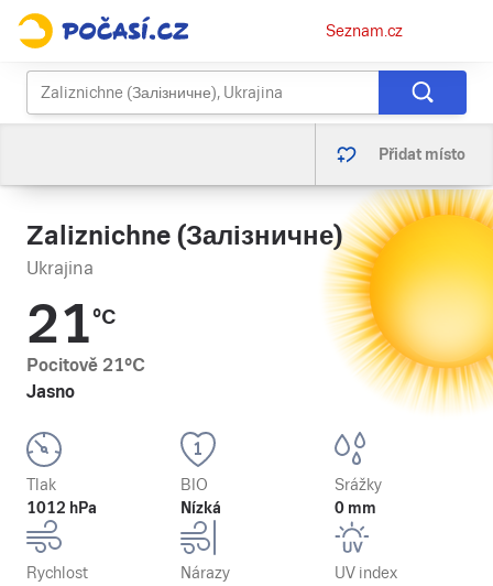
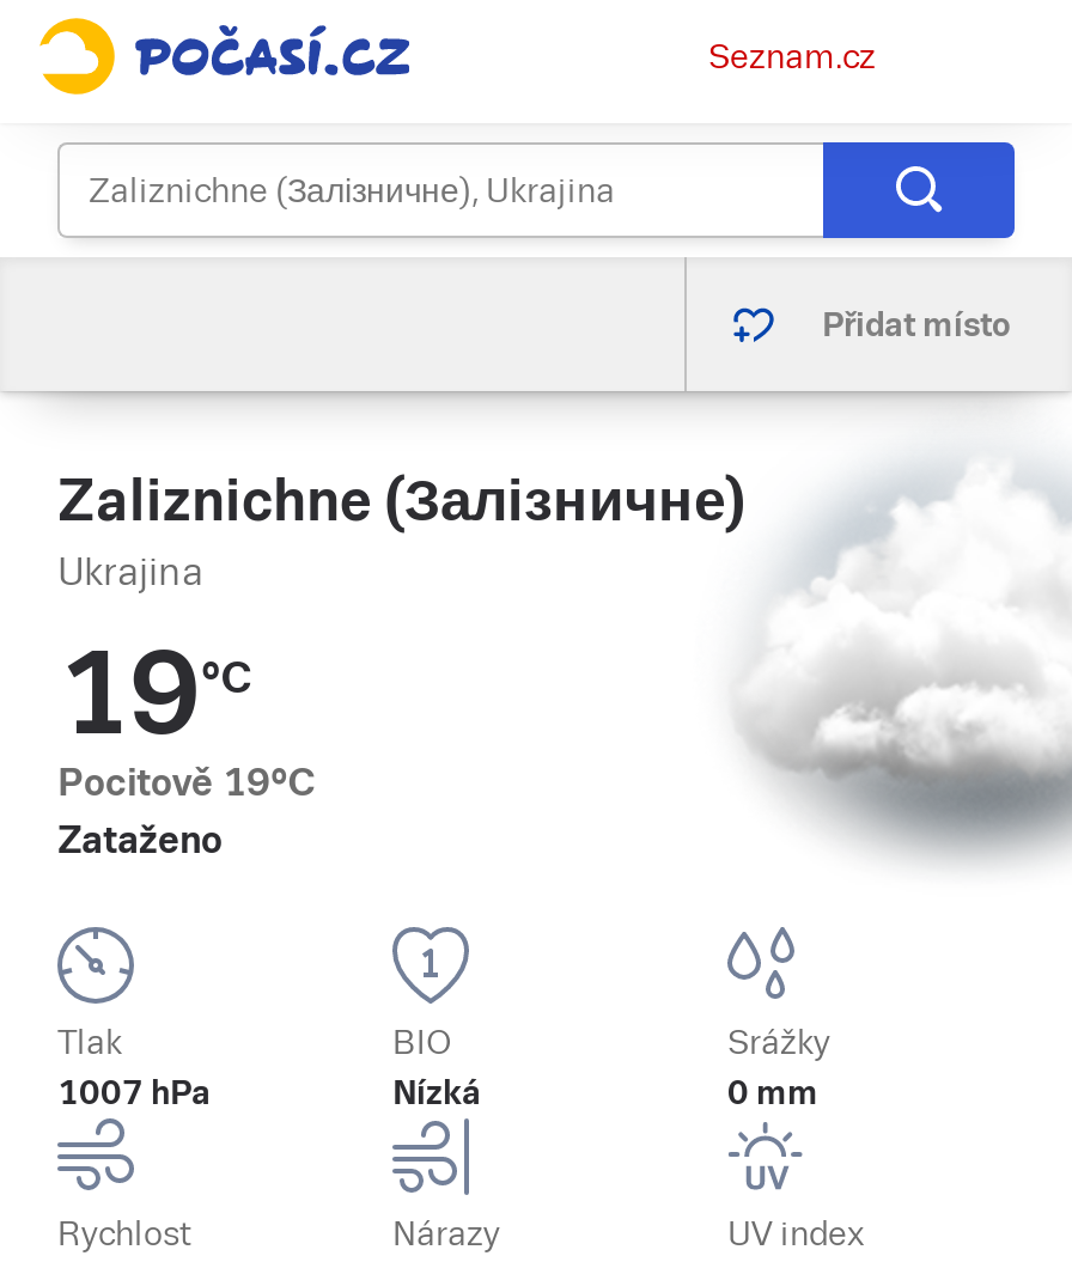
- [image]
+ [image]

- 21°C
- Pocitově 21°C
- Jasno
+ 19°C
+ Pocitově 19°C
+ Zataženo

- 1012 hPa
+ 1007 hPa
